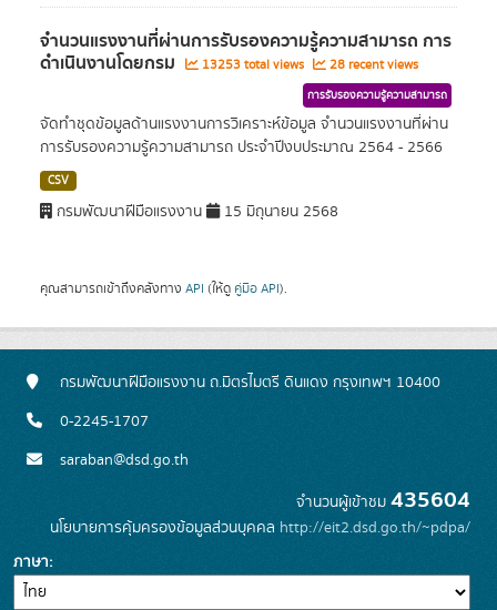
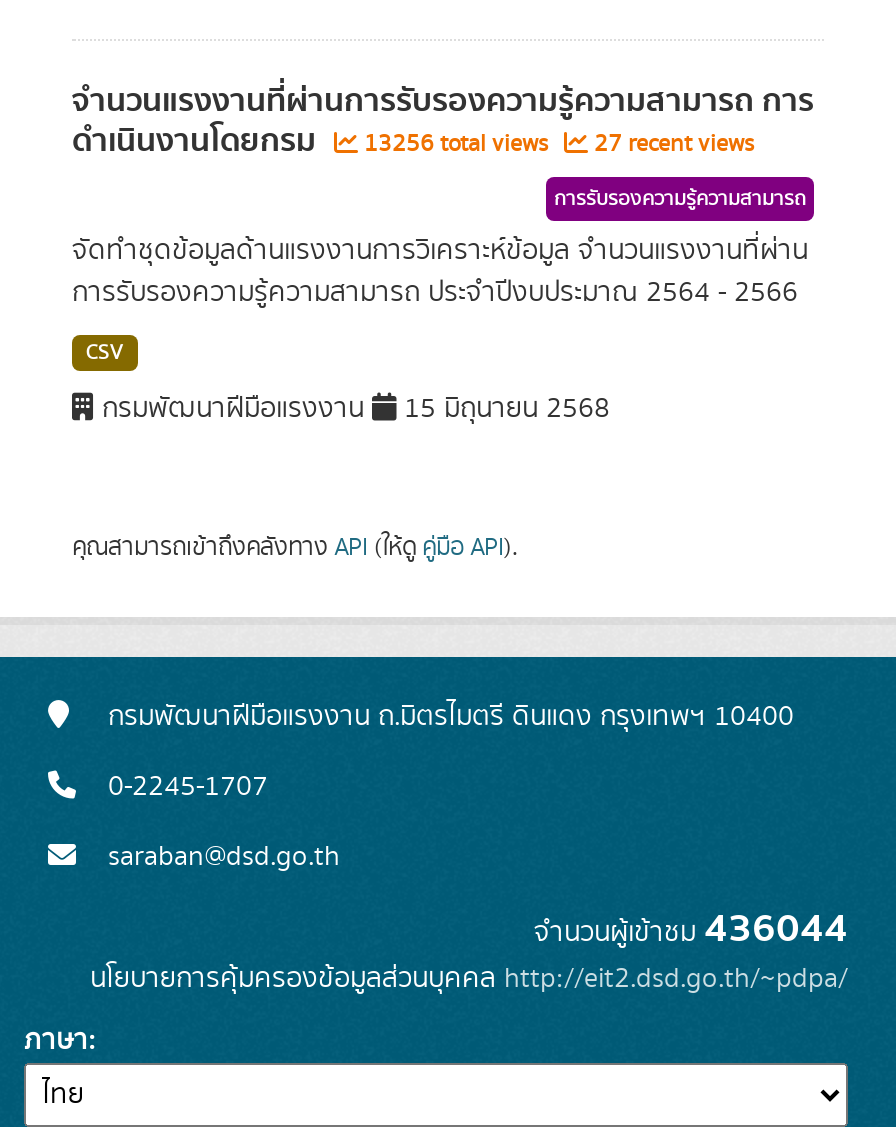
- 13253 total views
+ 13256 total views

- 28 recent views
+ 27 recent views

- จำนวนผู้เข้าชม435604
+ จำนวนผู้เข้าชม436044
